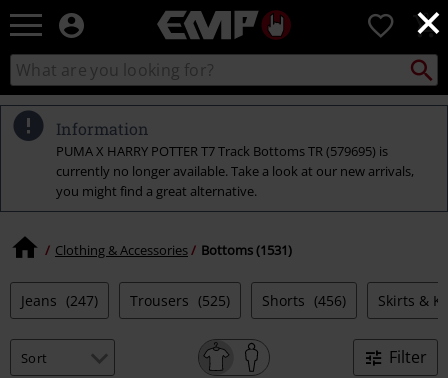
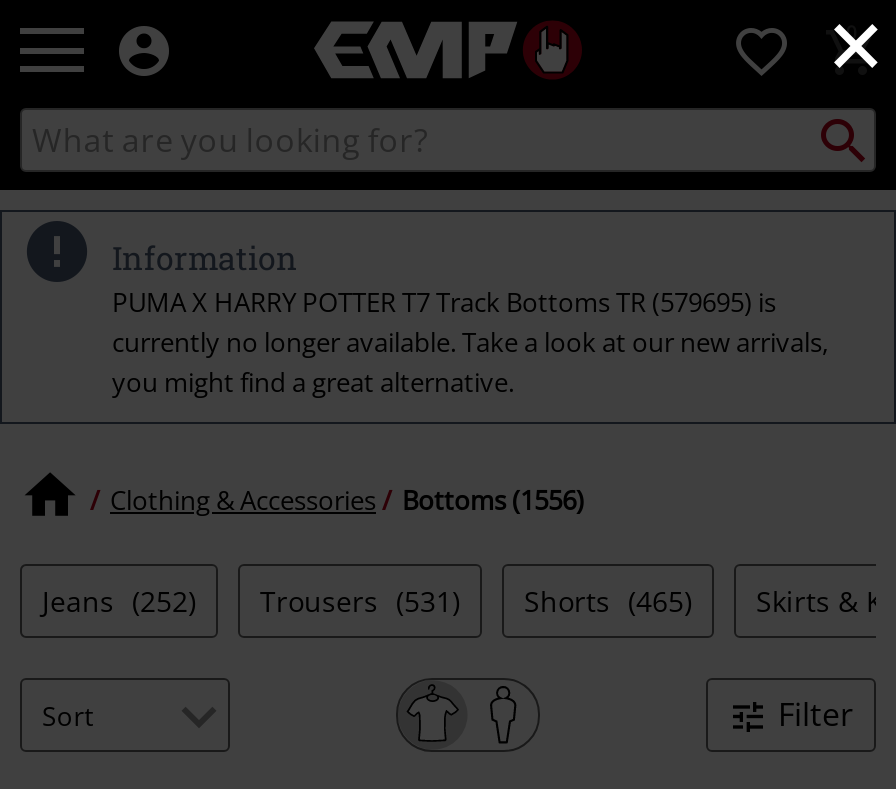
- Clothing & Accessories Bottoms (1531)
+ Clothing & Accessories Bottoms (1556)

- Jeans (247)
+ Jeans (252)

- Trousers (525)
+ Trousers (531)

- Shorts (456)
+ Shorts (465)
